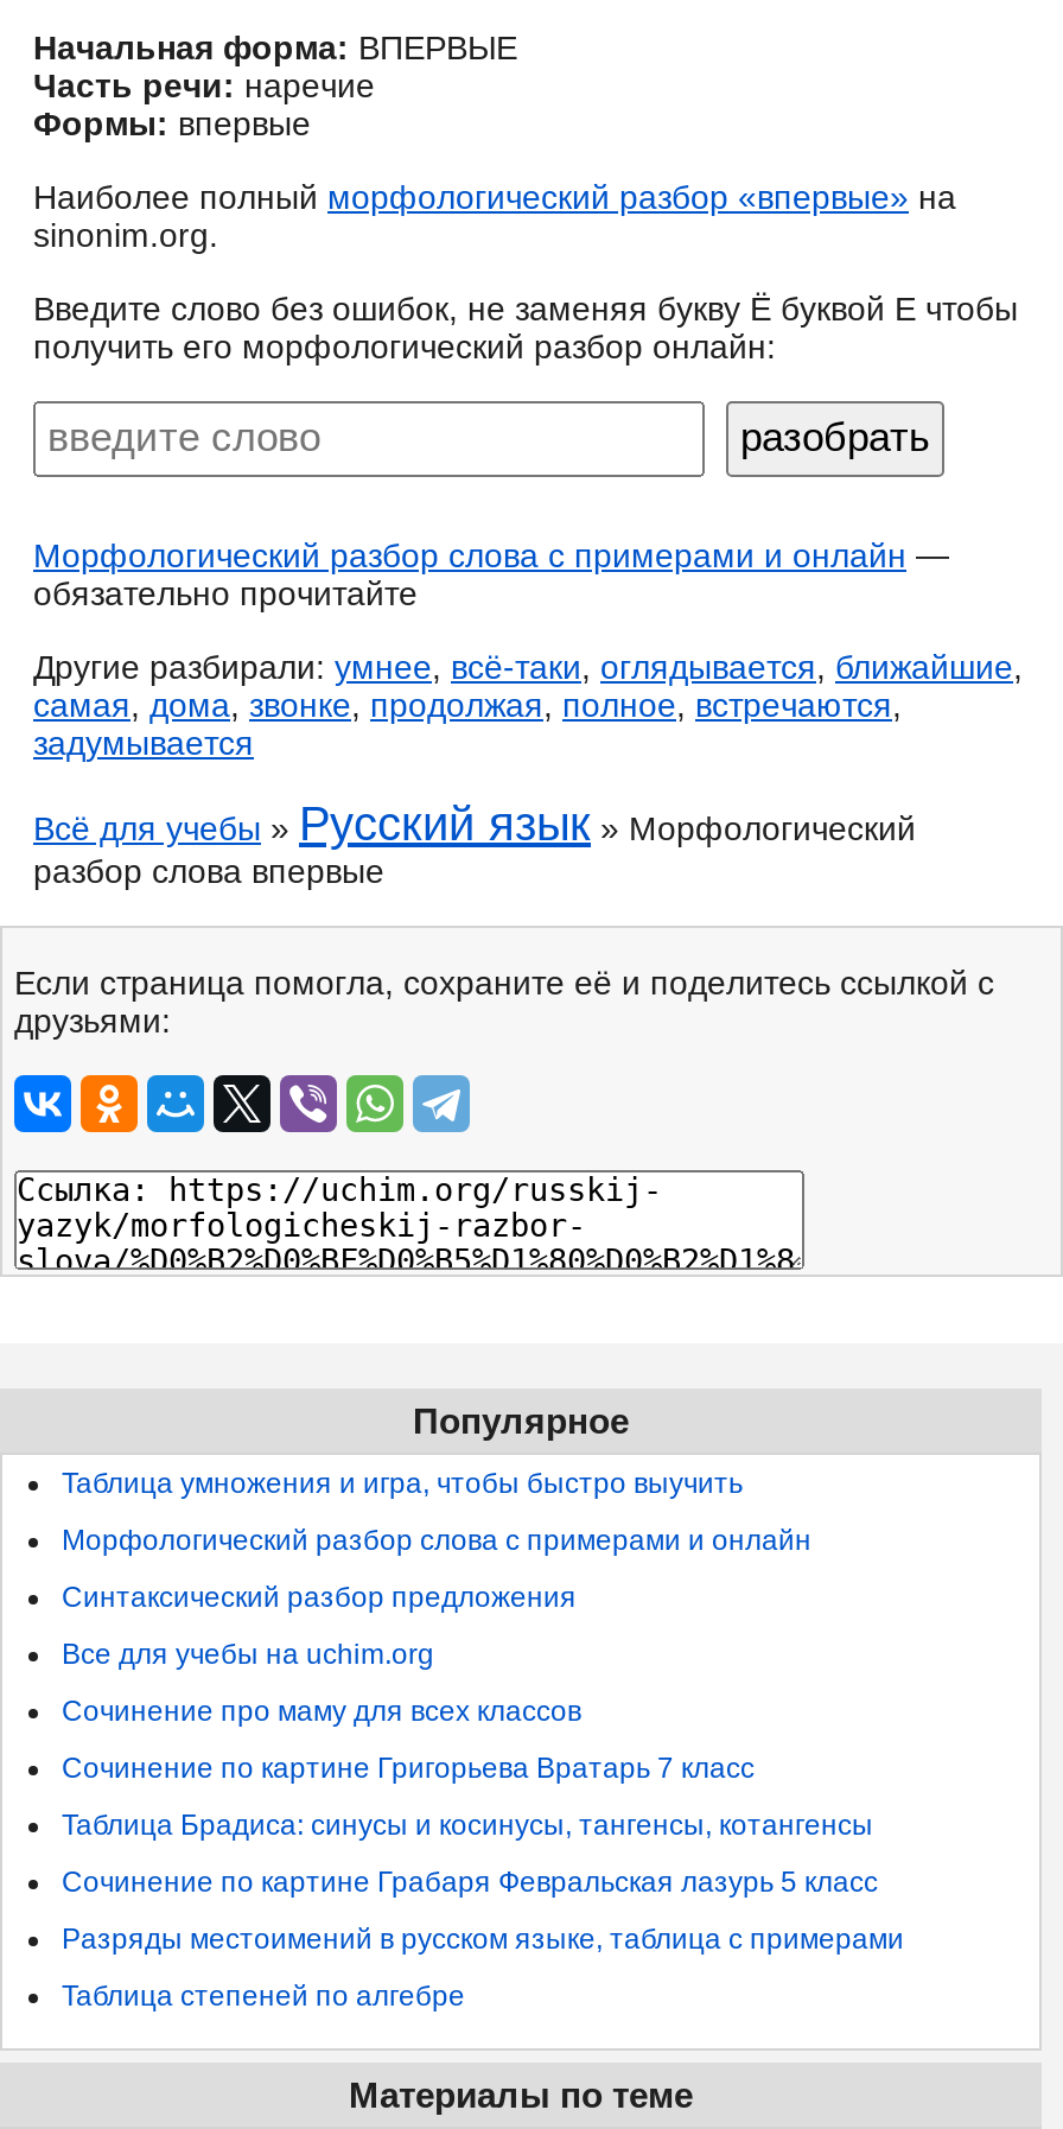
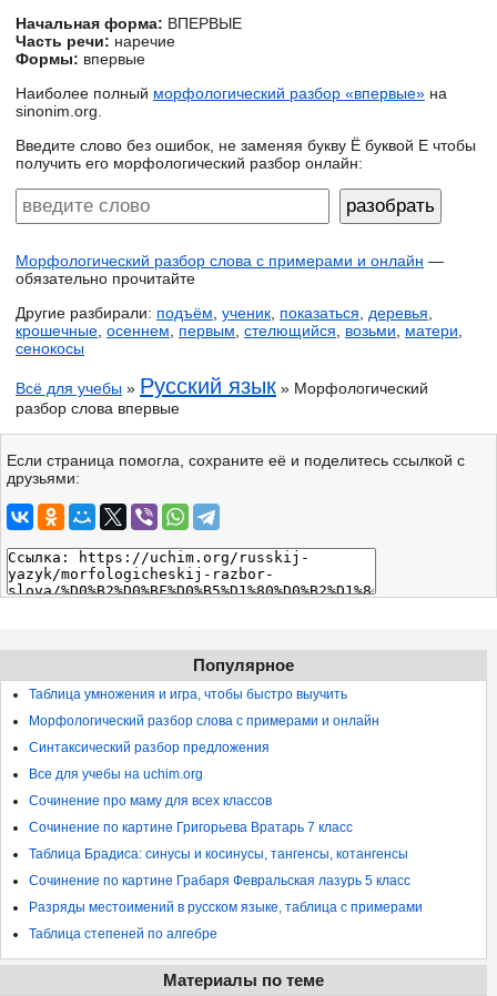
- Другие разбирали: умнее, всё-таки, оглядывается, ближайшие,
- самая, дома,звонке, продолжая, полное, встречаются,
- задумывается
+ Другие разбирали: подъём, ученик, показаться, деревья,
+ крошечные, осеннем,первым, стелющийся, возьми, матери,
+ сенокосы
